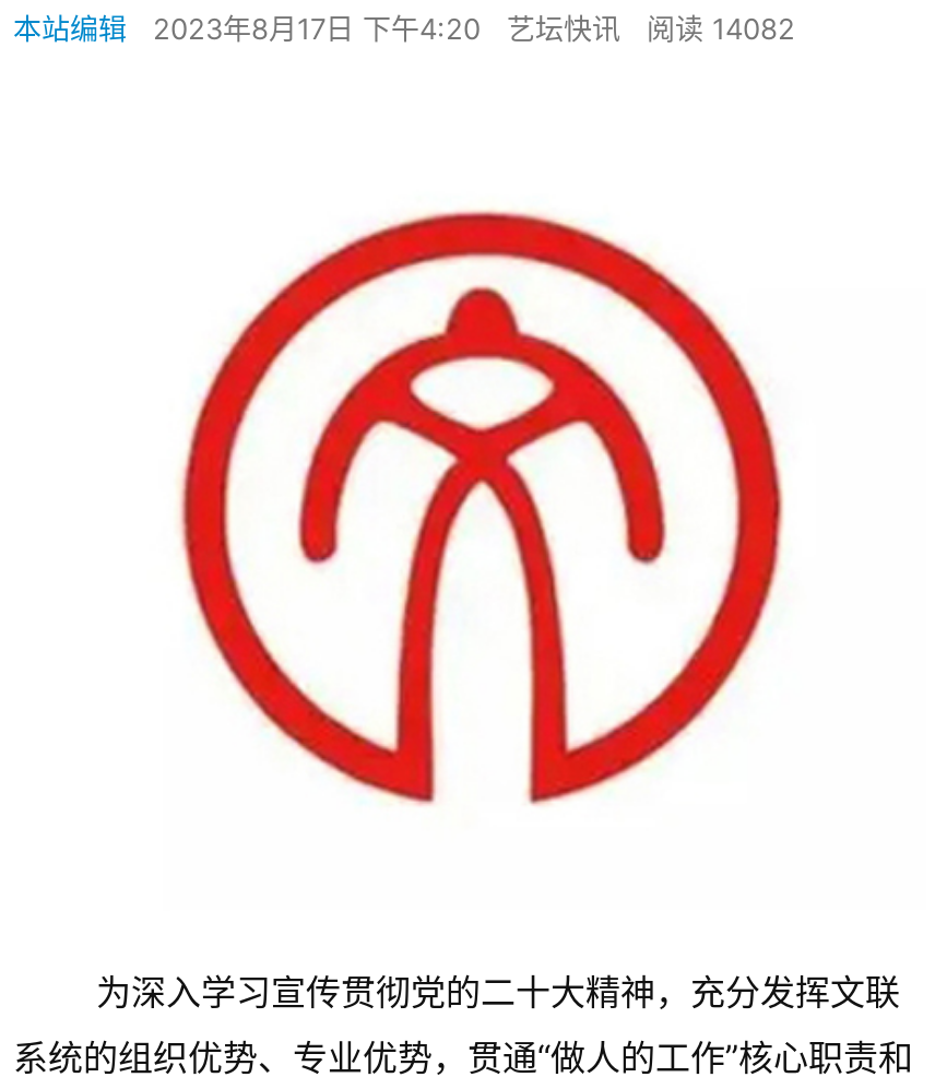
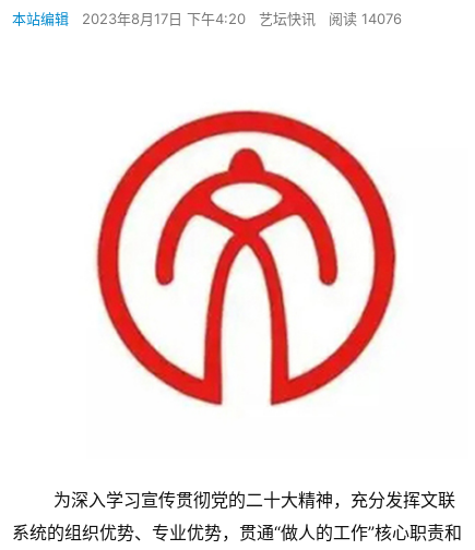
- 本站编辑 2023年8月17日 下午4:20 艺坛快讯 阅读 14082
+ 本站编辑 2023年8月17日 下午4:20 艺坛快讯 阅读 14076
